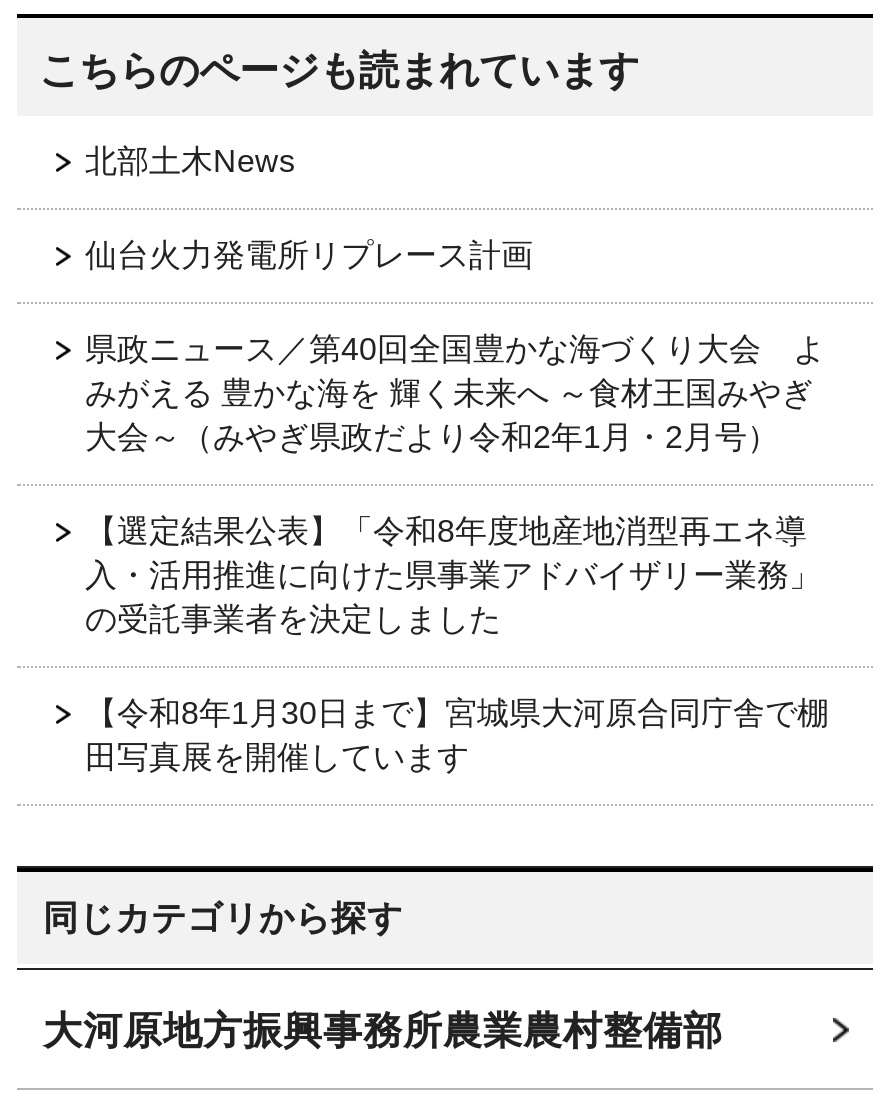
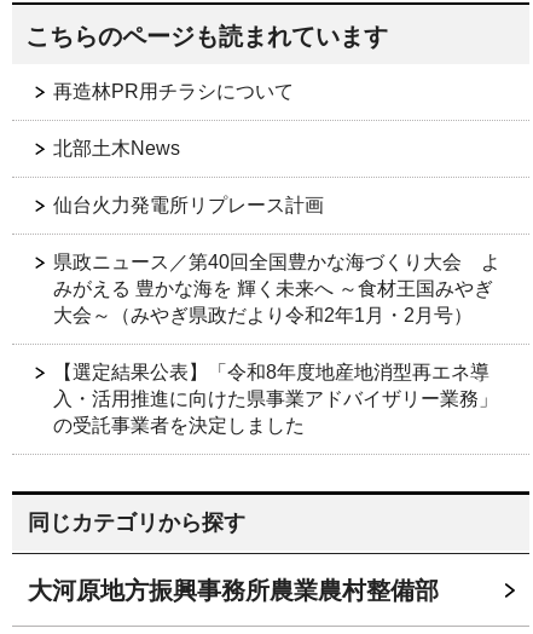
+ 再造林PR用チラシについて

moved down: 北部土木News | 仙台火力発電所リプレース計画 | 県政ニュース／第40回全国豊かな海づくり大会 よ | みがえる 豊かな海を 輝く未来へ ～食材王国みやぎ | 大会～（みやぎ県政だより令和2年1月・2月号） | 【選定結果公表】「令和8年度地産地消型再エネ導 | 入・活用推進に向けた県事業アドバイザリー業務」 | の受託事業者を決定しました

- 【令和8年1月30日まで】宮城県大河原合同庁舎で棚
- 田写真展を開催しています
